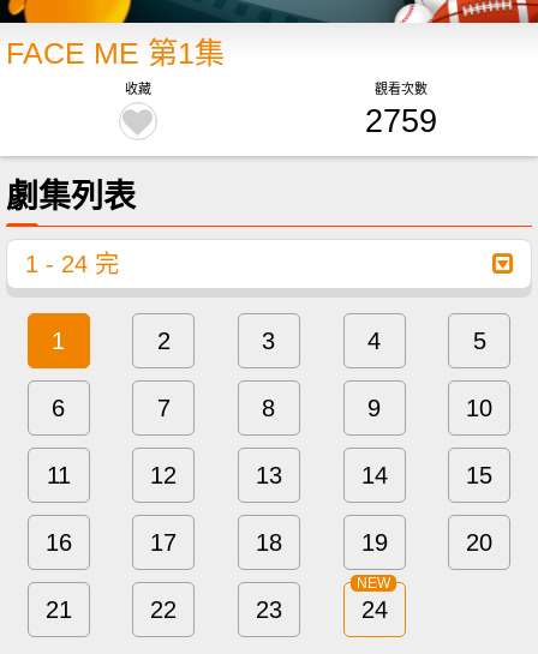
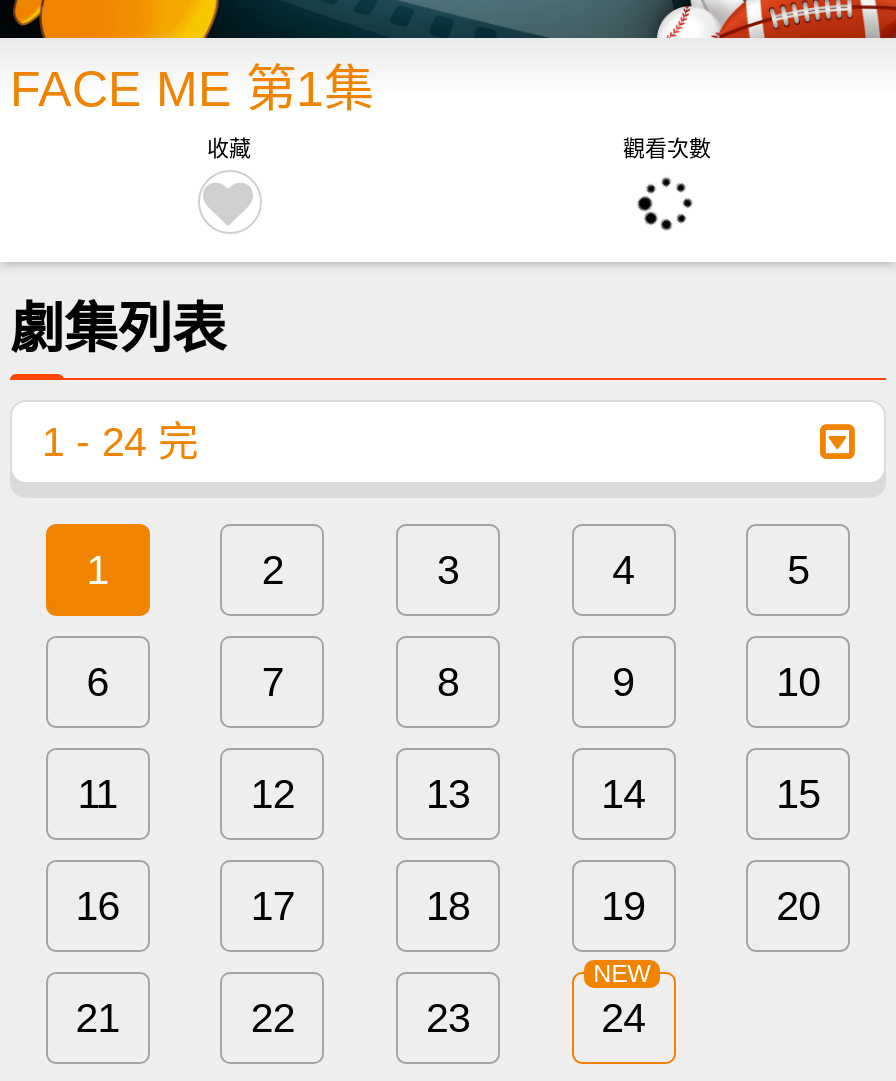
- 2759
